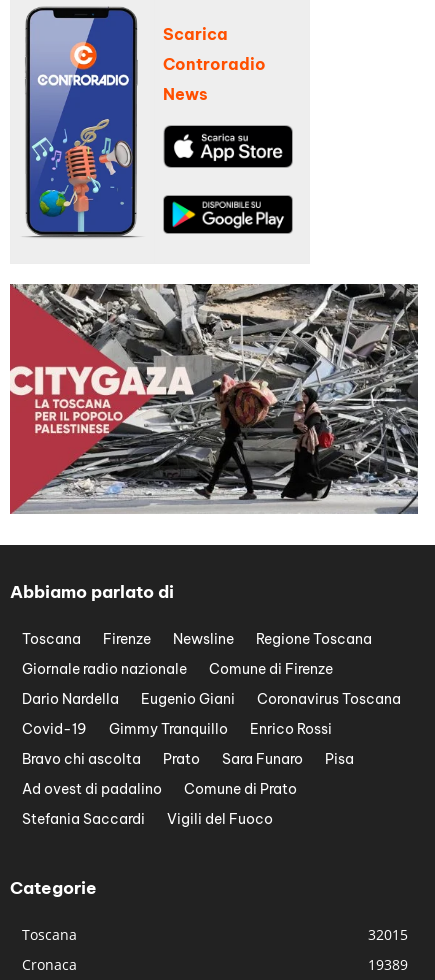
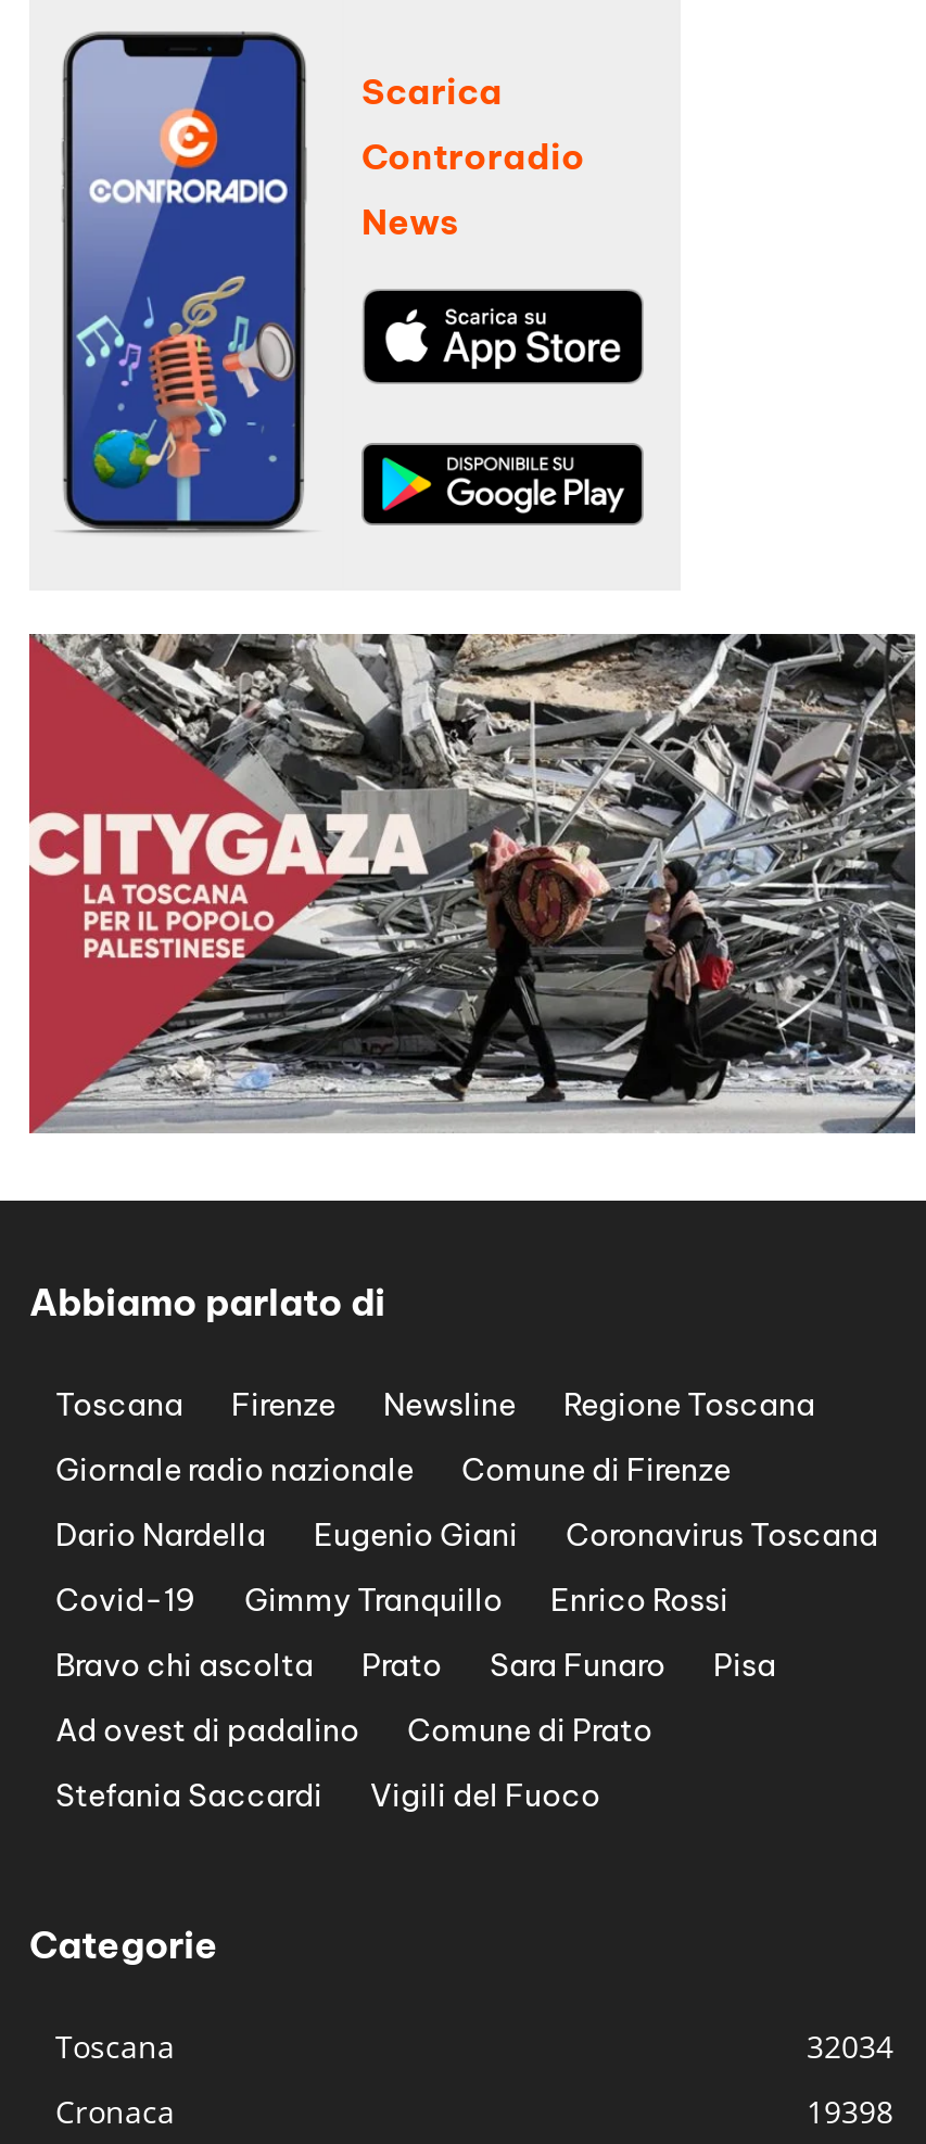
- 32015
+ 32034

- 19389
+ 19398
